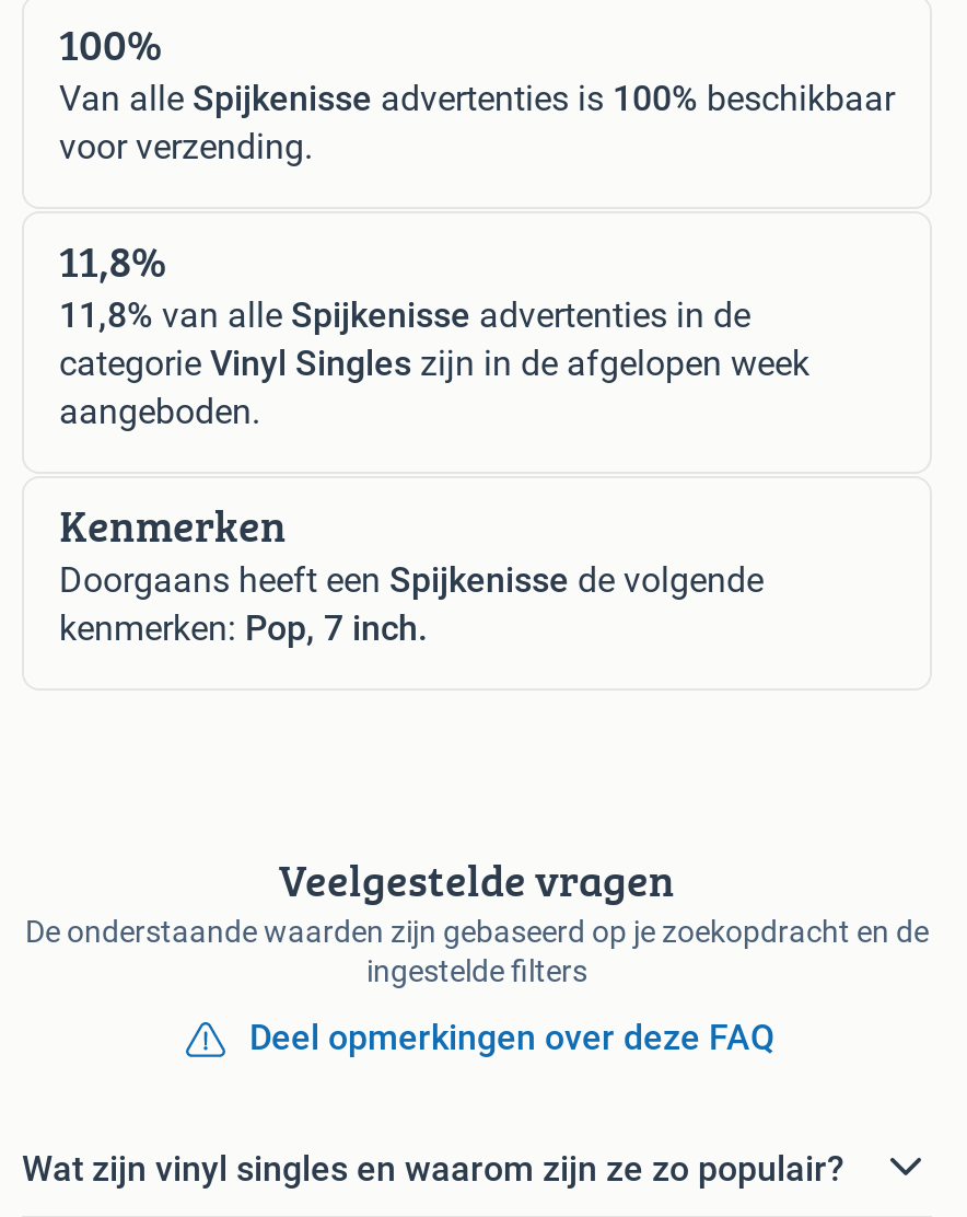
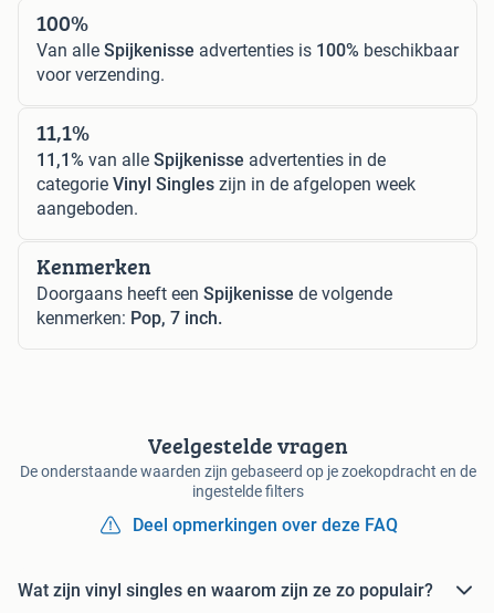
- 11,8%
+ 11,1%

- 11,8% van alle Spijkenisse advertenties in de
+ 11,1% van alle Spijkenisse advertenties in de
